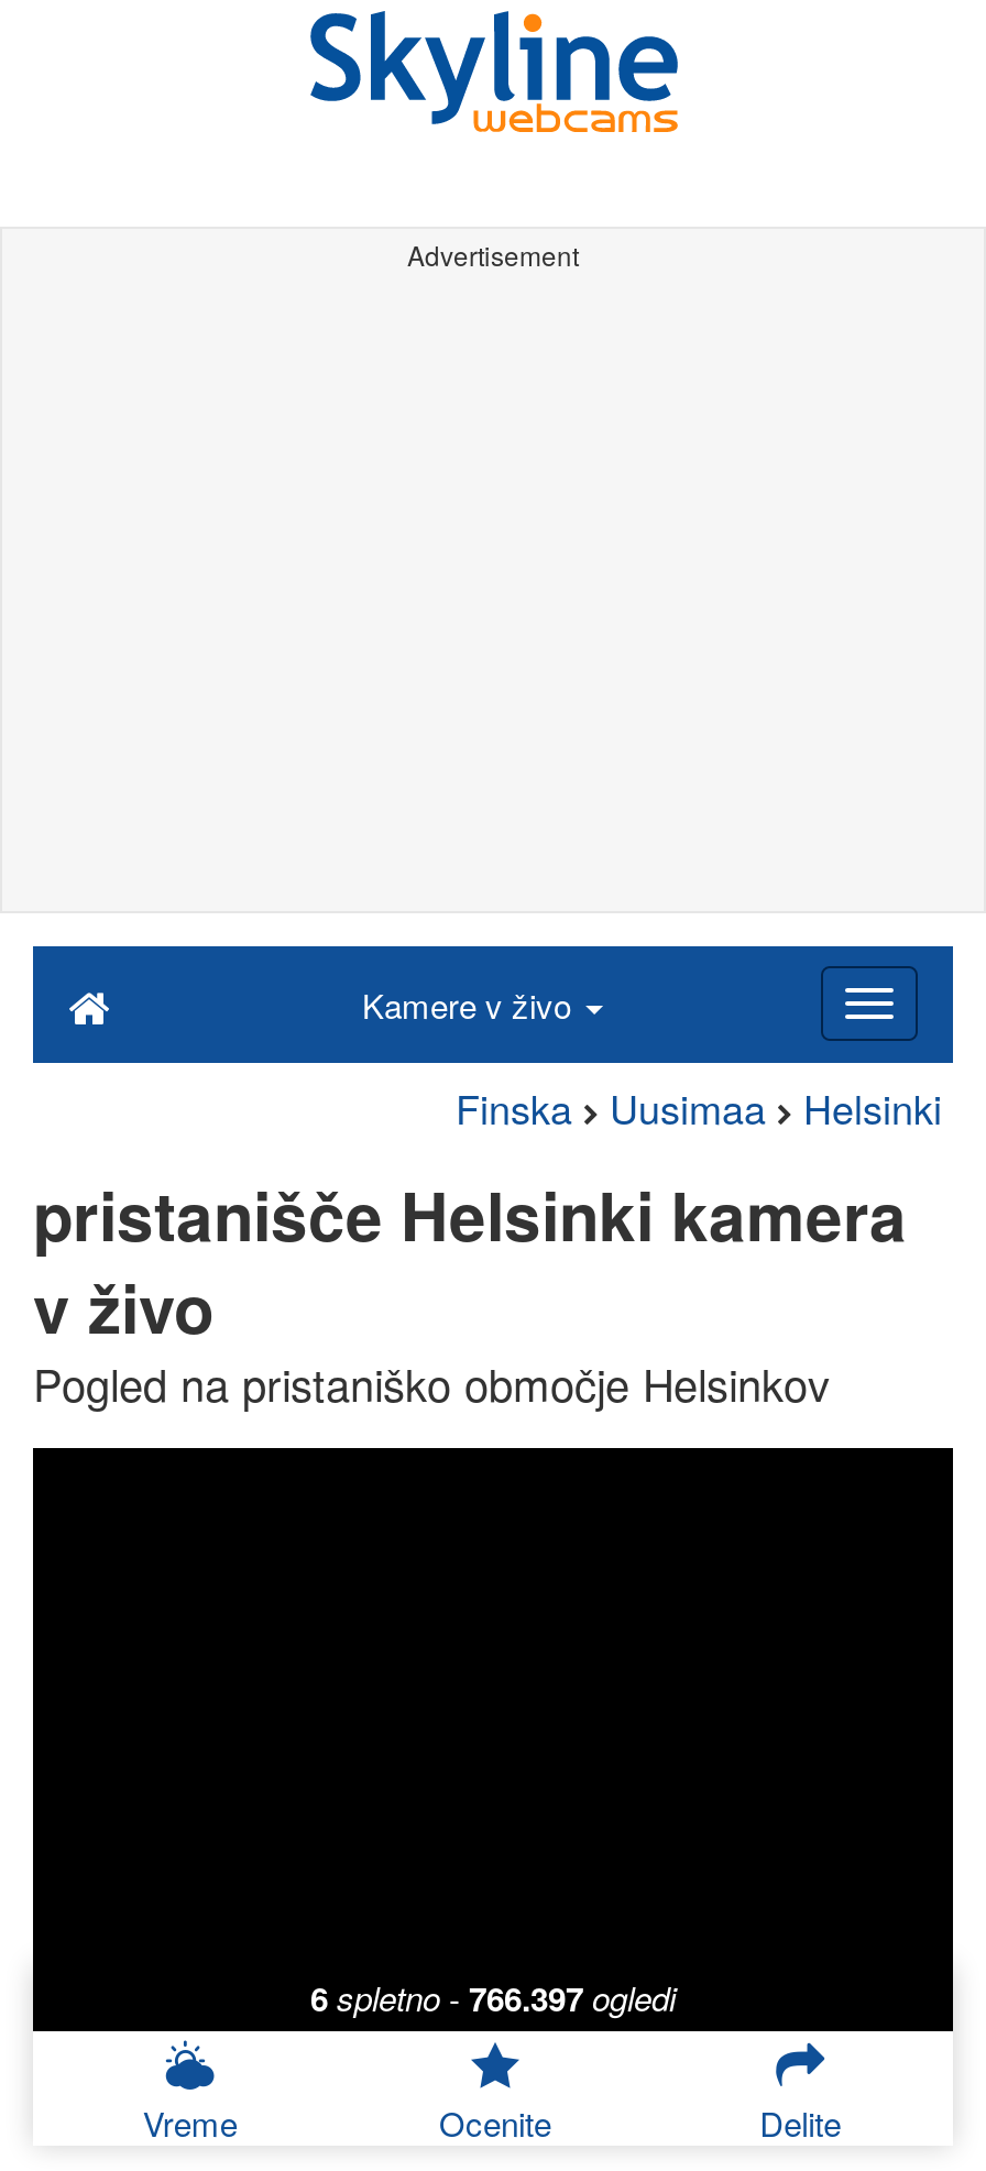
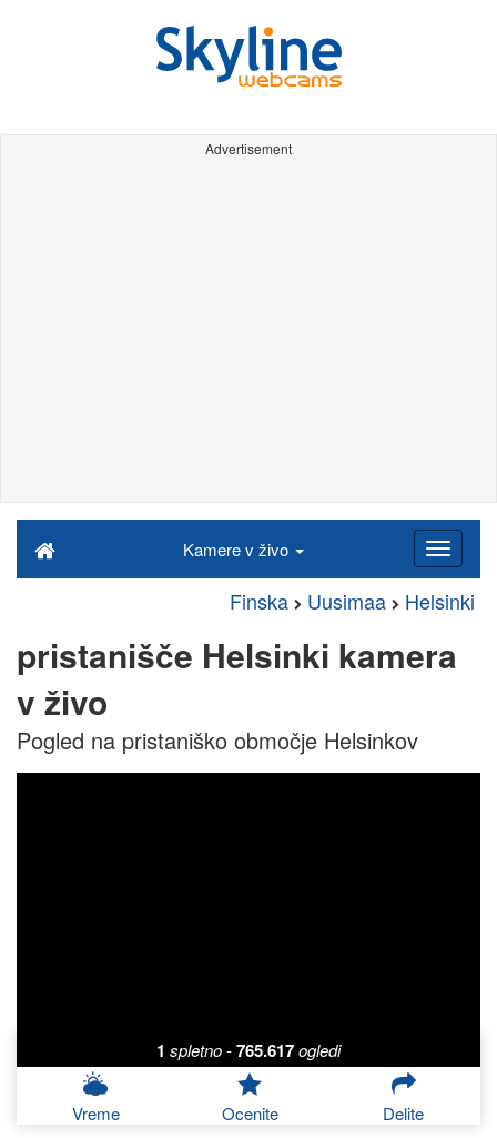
- 6 spletno - 766.397 ogledi
+ 1 spletno - 765.617 ogledi
